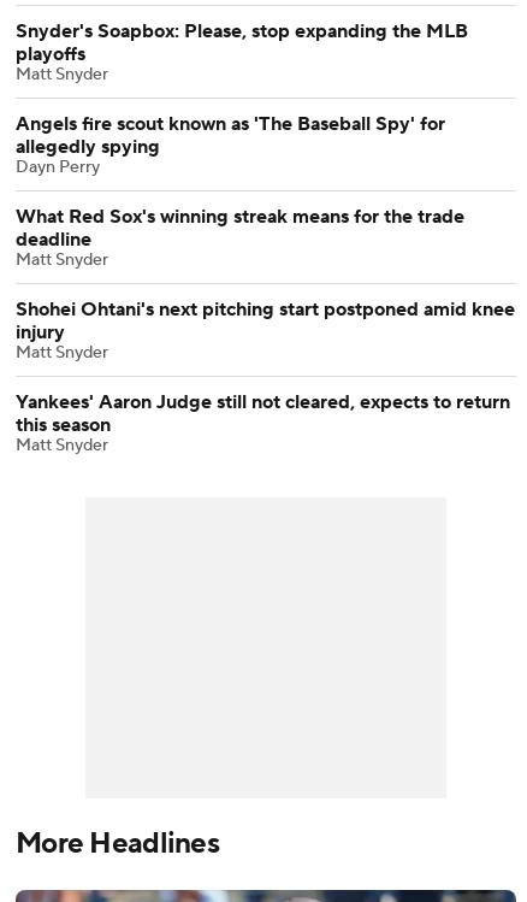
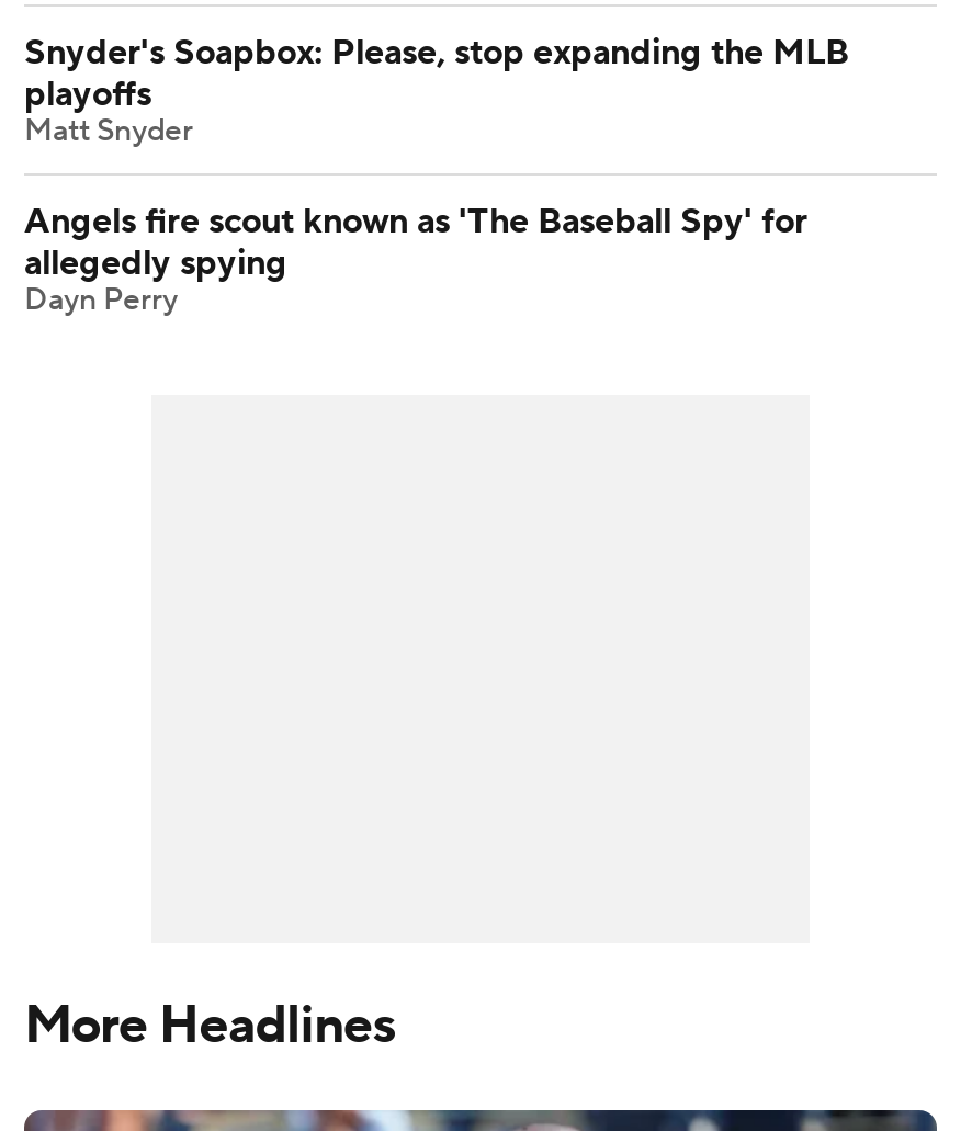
- What Red Sox's winning streak means for the trade
- deadline
- Matt Snyder
- Shohei Ohtani's next pitching start postponed amid knee
- injury
- Matt Snyder
- Yankees' Aaron Judge still not cleared, expects to return
- this season
- Matt Snyder
